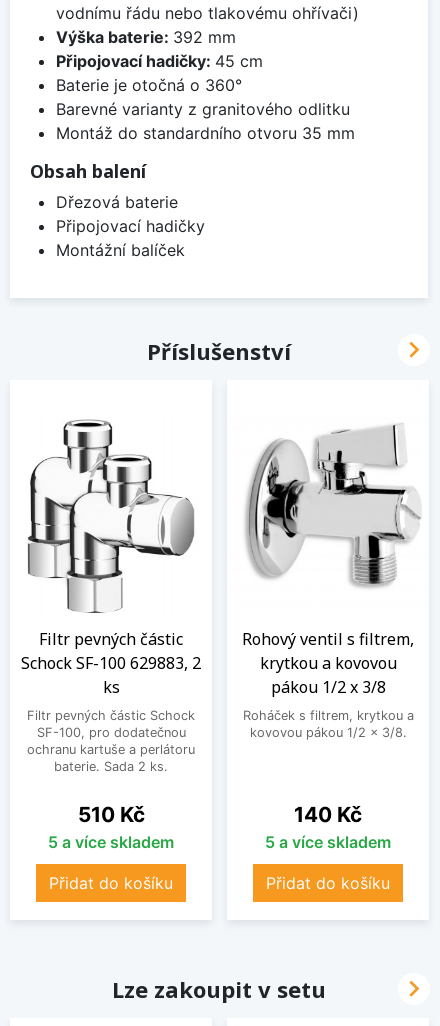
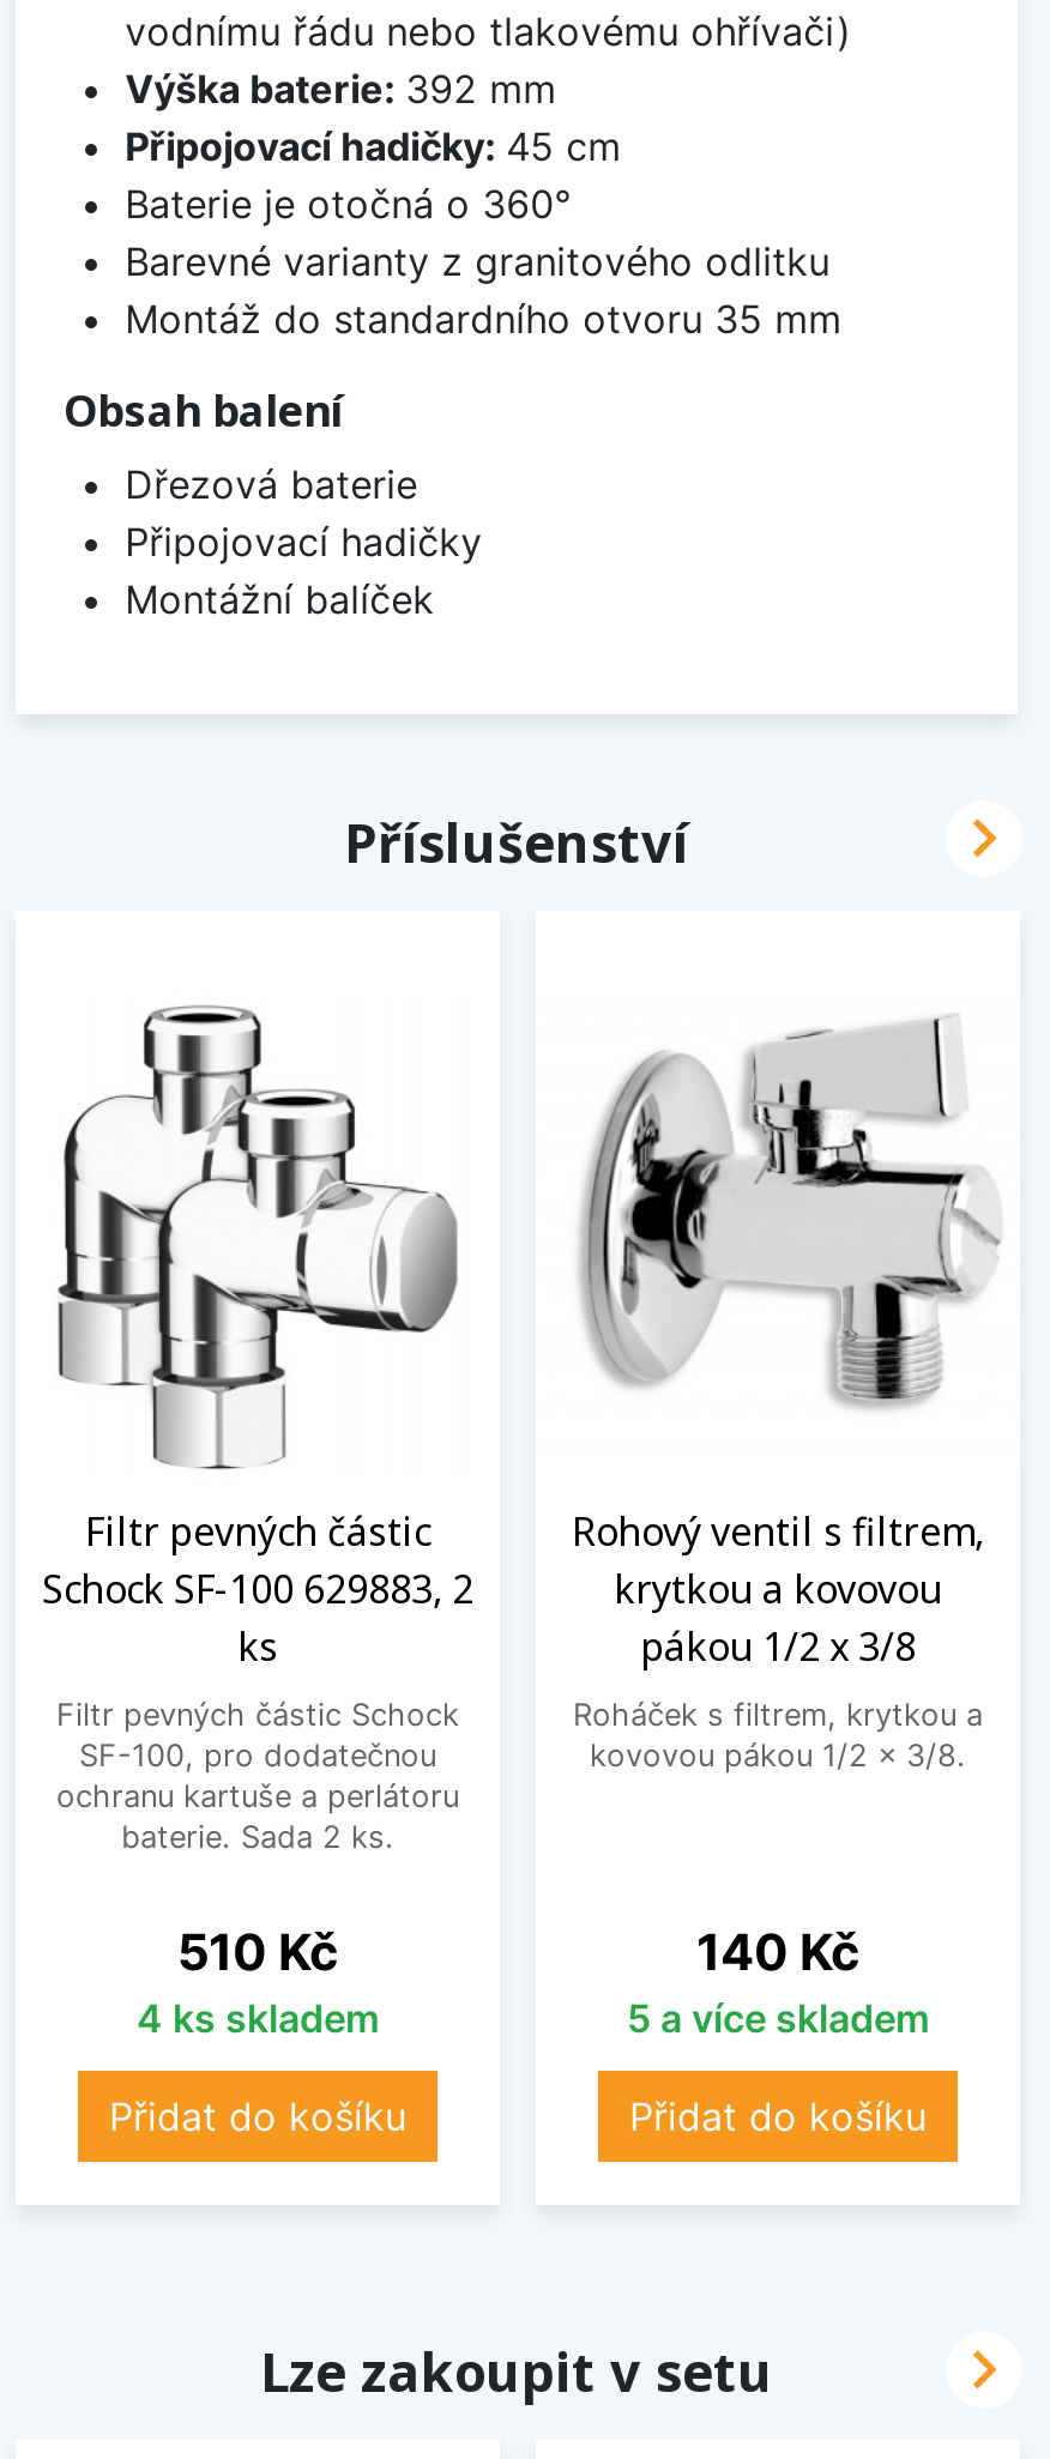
- 5 a více skladem
+ 4 ks skladem
